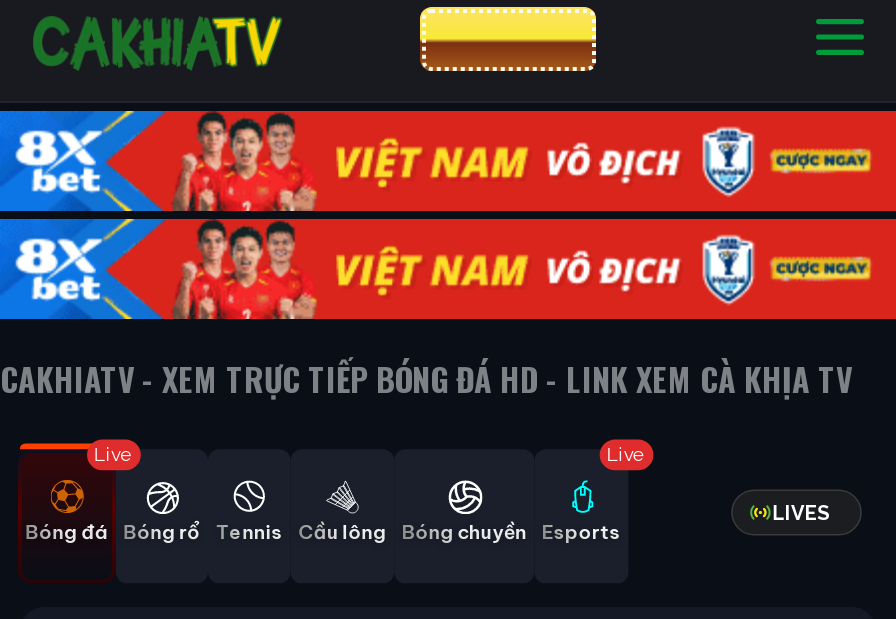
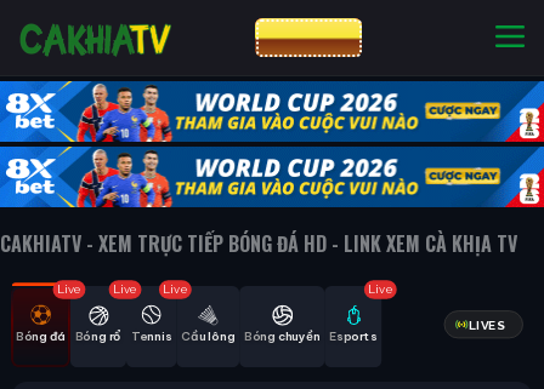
- [image]
+ [image]

+ Live

+ Live
